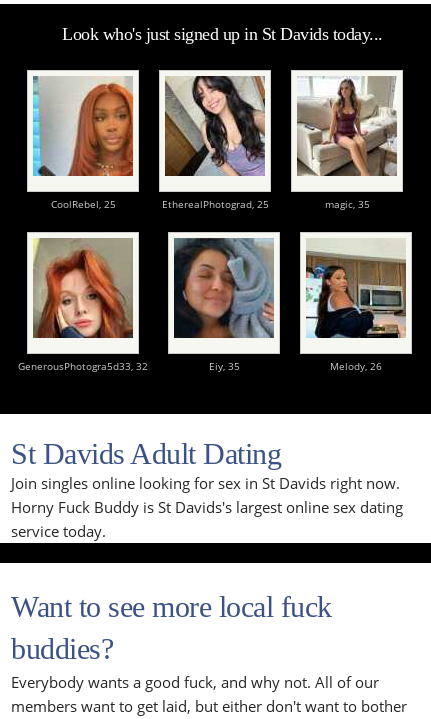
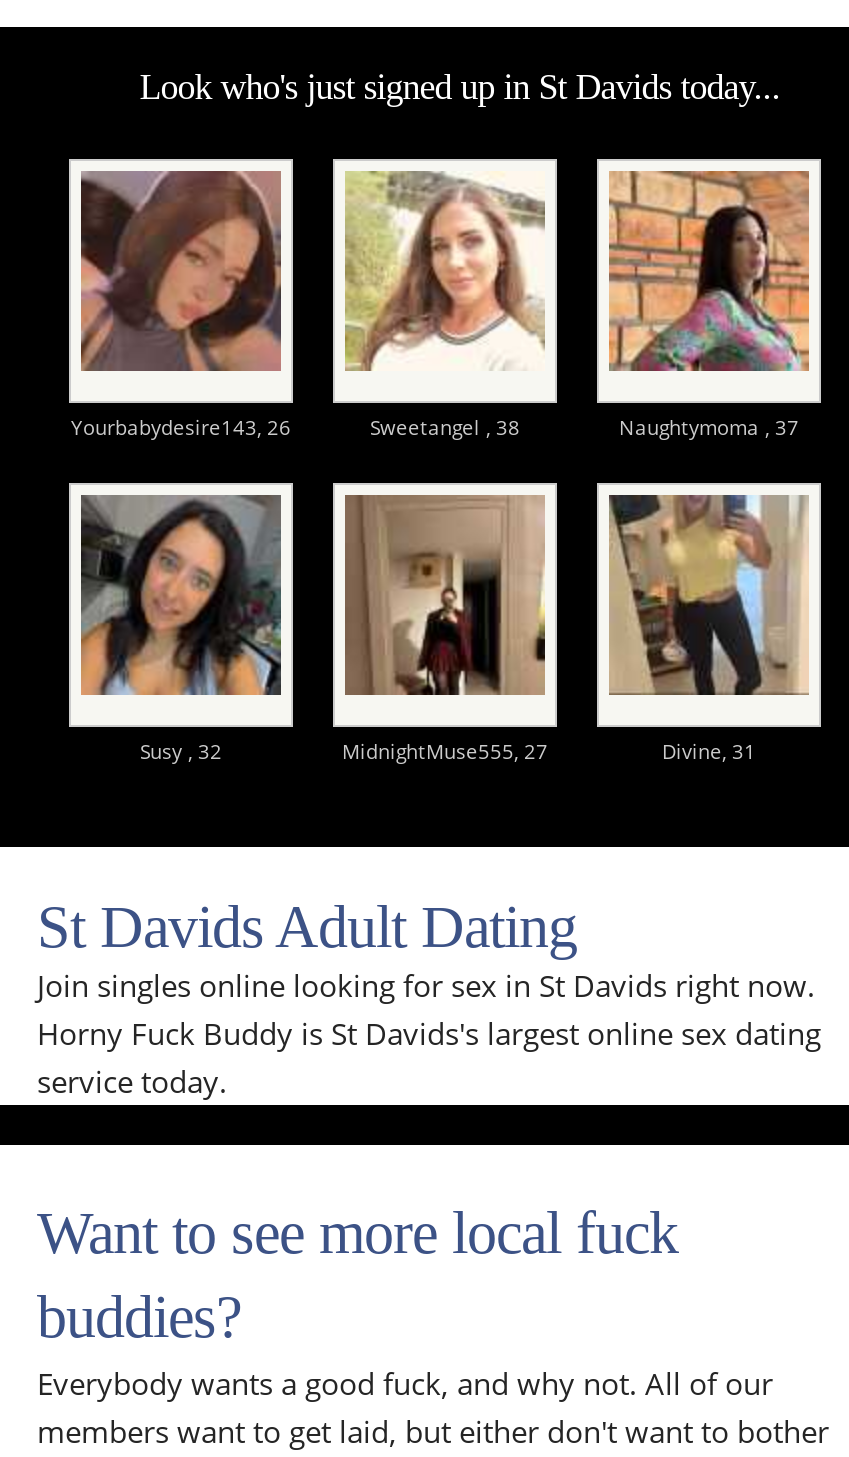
- [image]
+ [image]

- [image]
- CoolRebel, 25
- EtherealPhotograd, 25
- magic, 35
+ [image]
+ Yourbabydesire143, 26
+ Sweetangel , 38
+ Naughtymoma , 37

- [image]
+ [image]

- [image]
- GenerousPhotogra5d33, 32
- Eiy, 35
- Melody, 26
+ [image]
+ Susy , 32
+ MidnightMuse555, 27
+ Divine, 31

- [image]
+ [image]

- [image]
+ [image]
